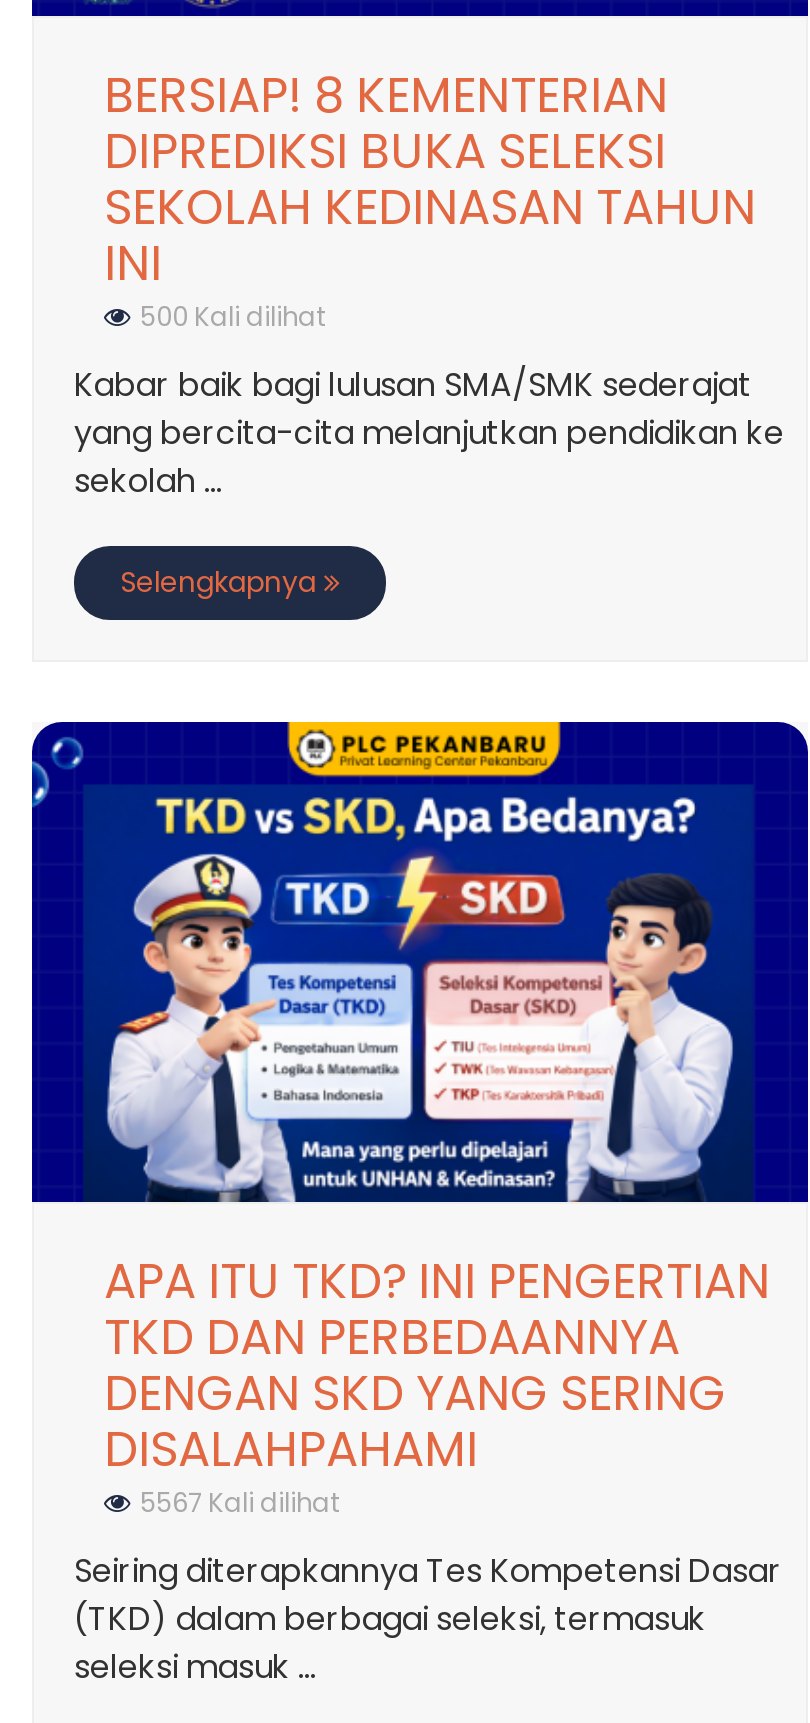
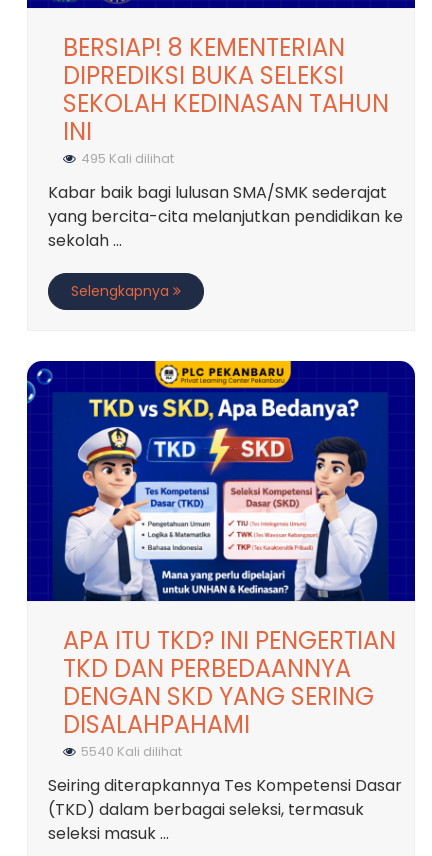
- 500 Kali dilihat
+ 495 Kali dilihat

- 5567 Kali dilihat
+ 5540 Kali dilihat
